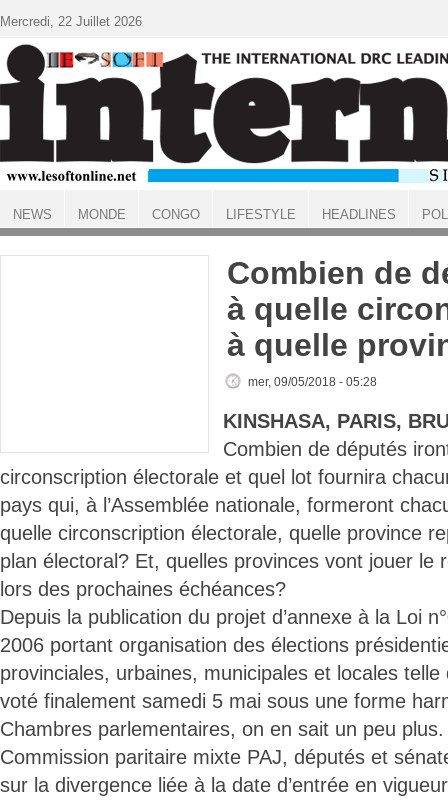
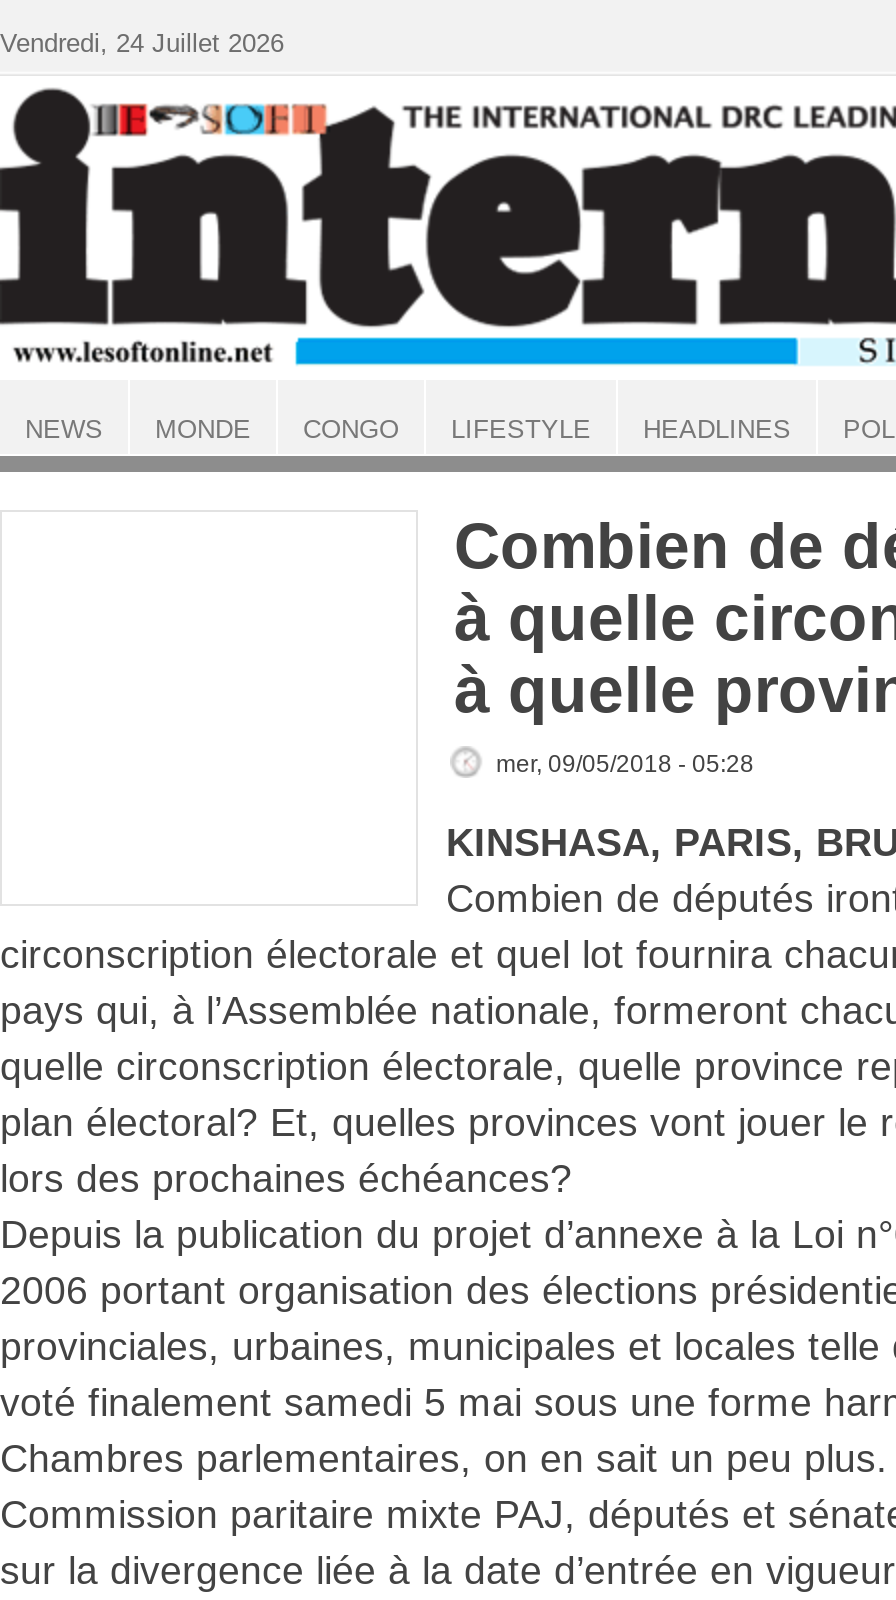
- Mercredi, 22 Juillet 2026
+ Vendredi, 24 Juillet 2026
